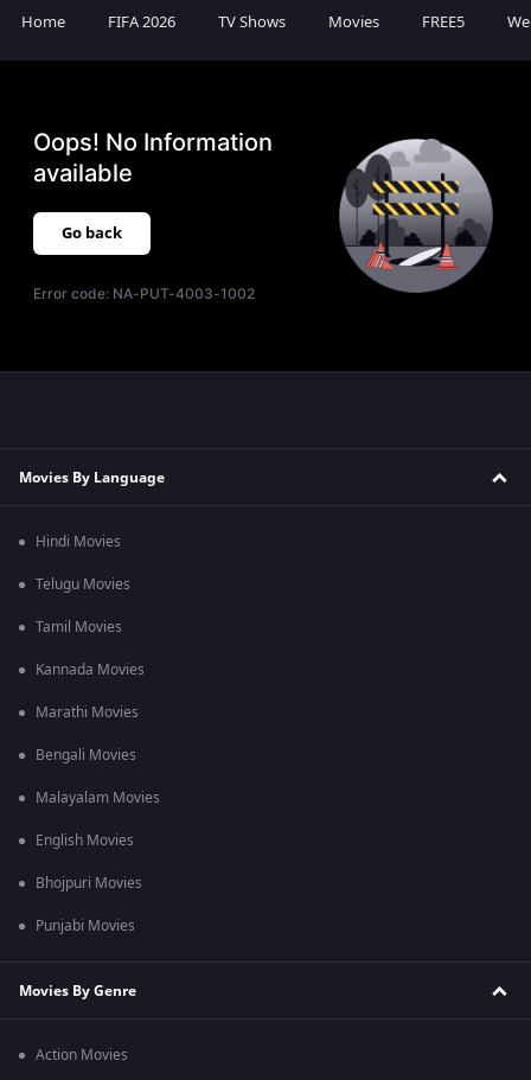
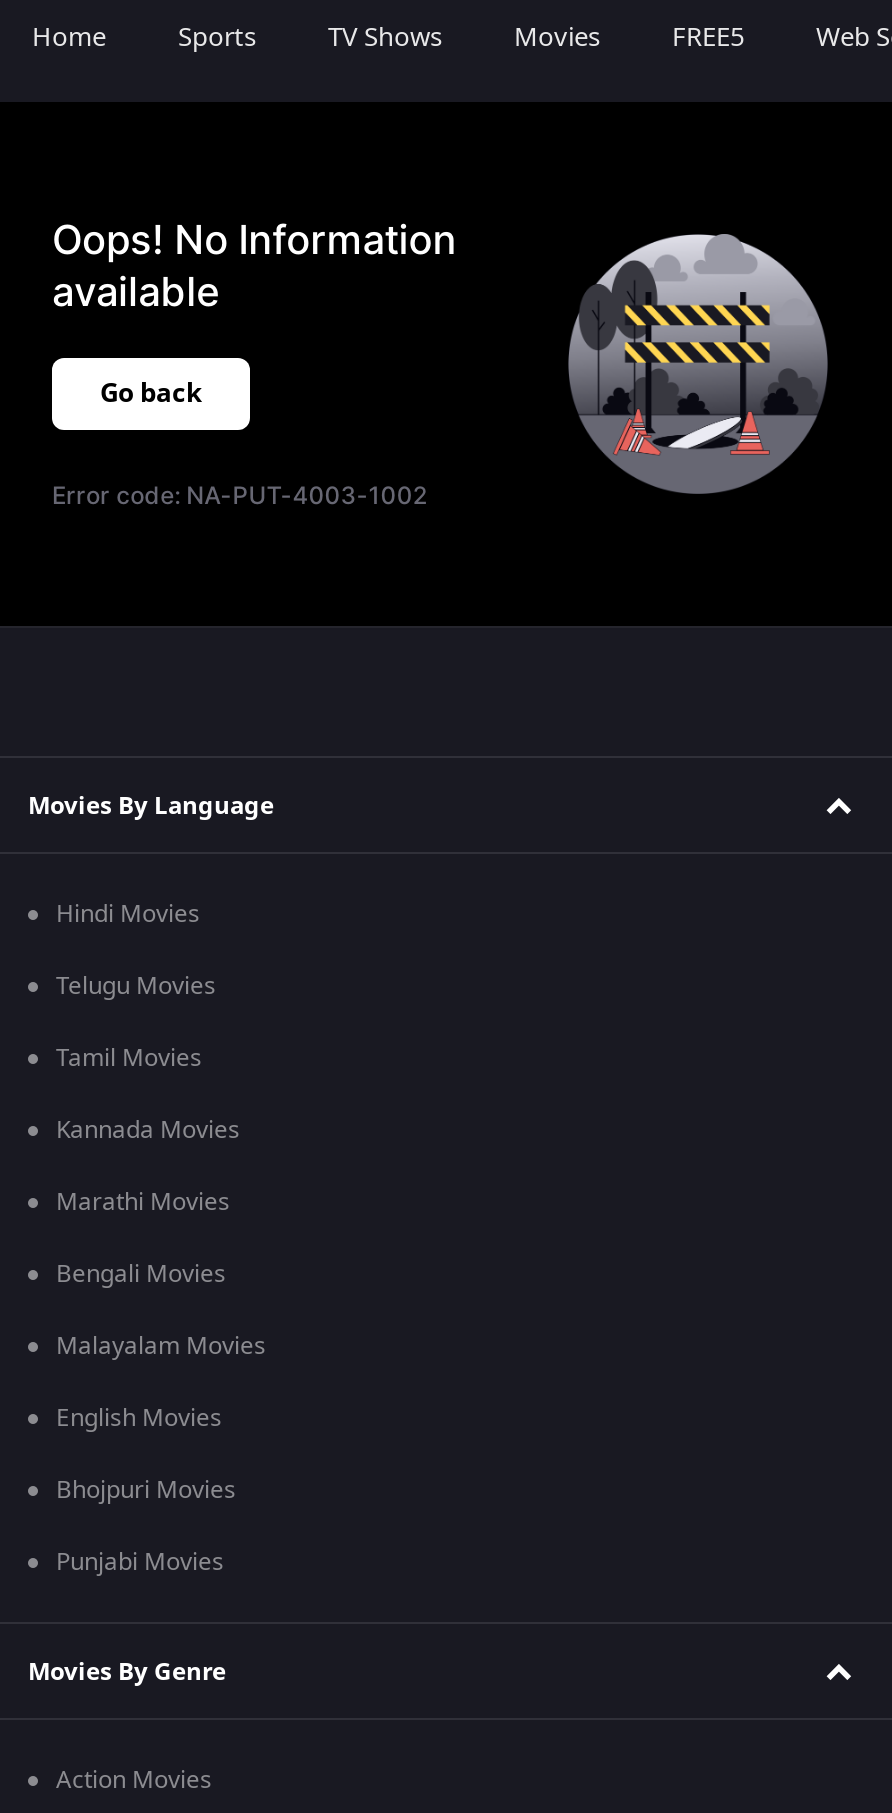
- FIFA 2026
+ Sports
